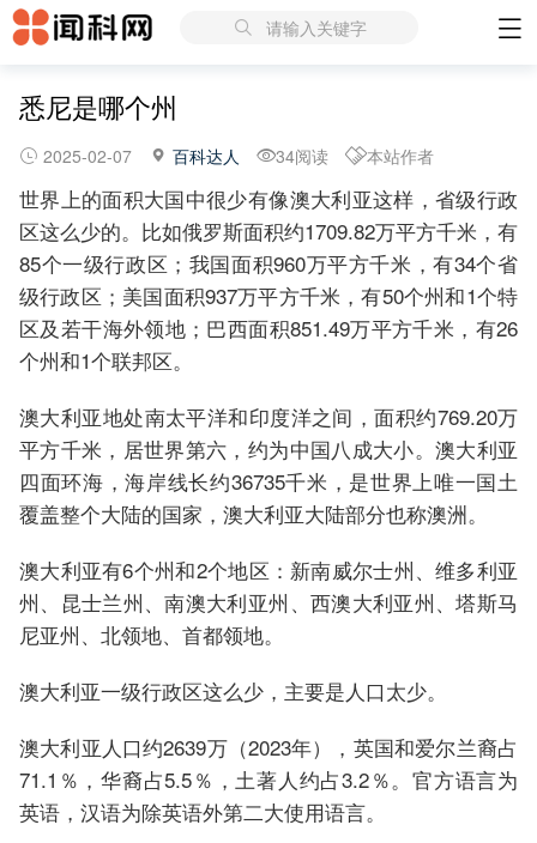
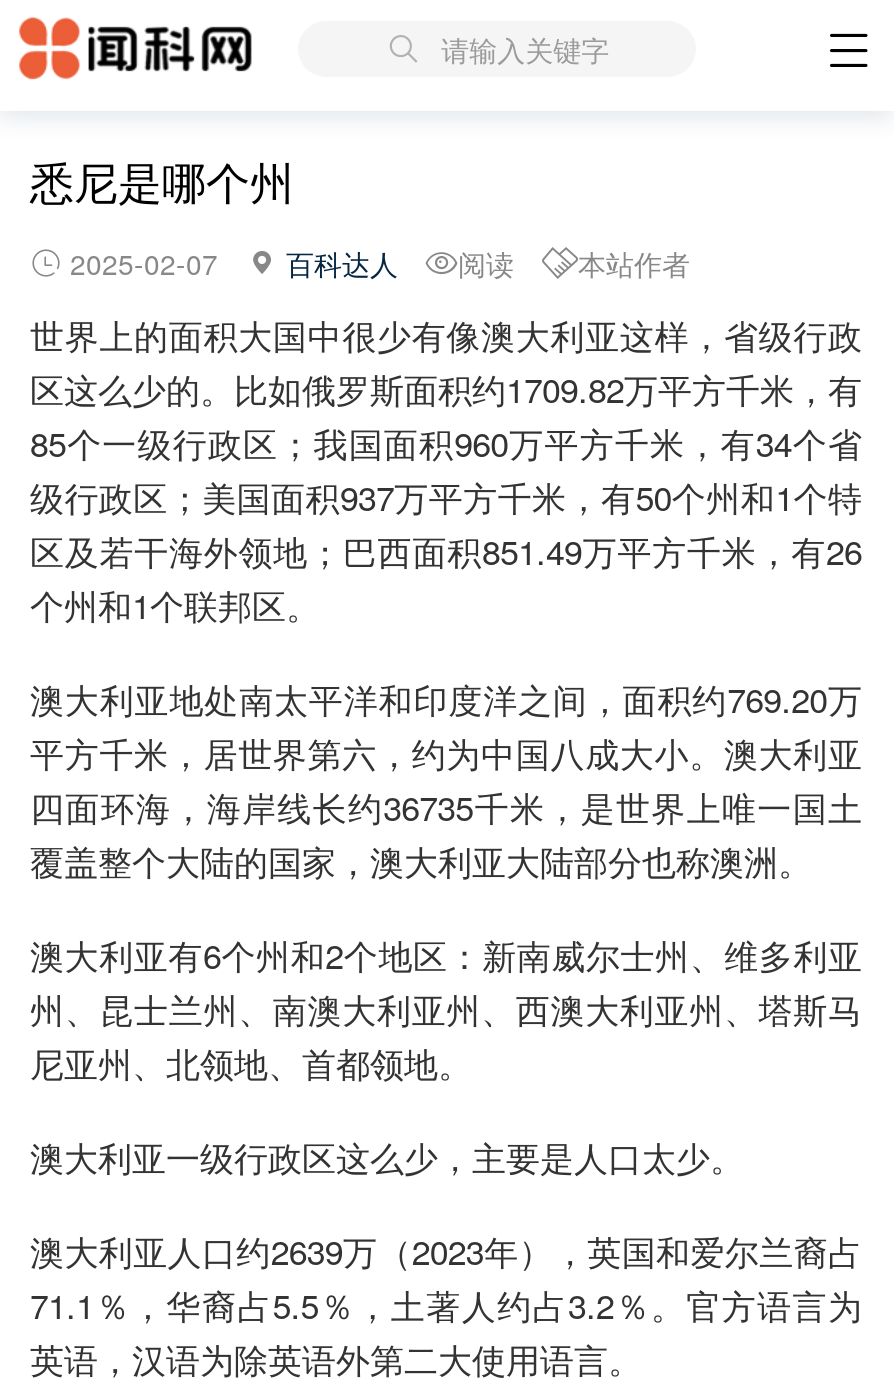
- 34阅读
+ 阅读
